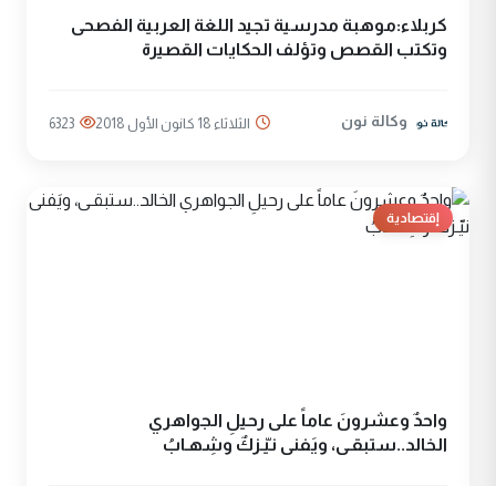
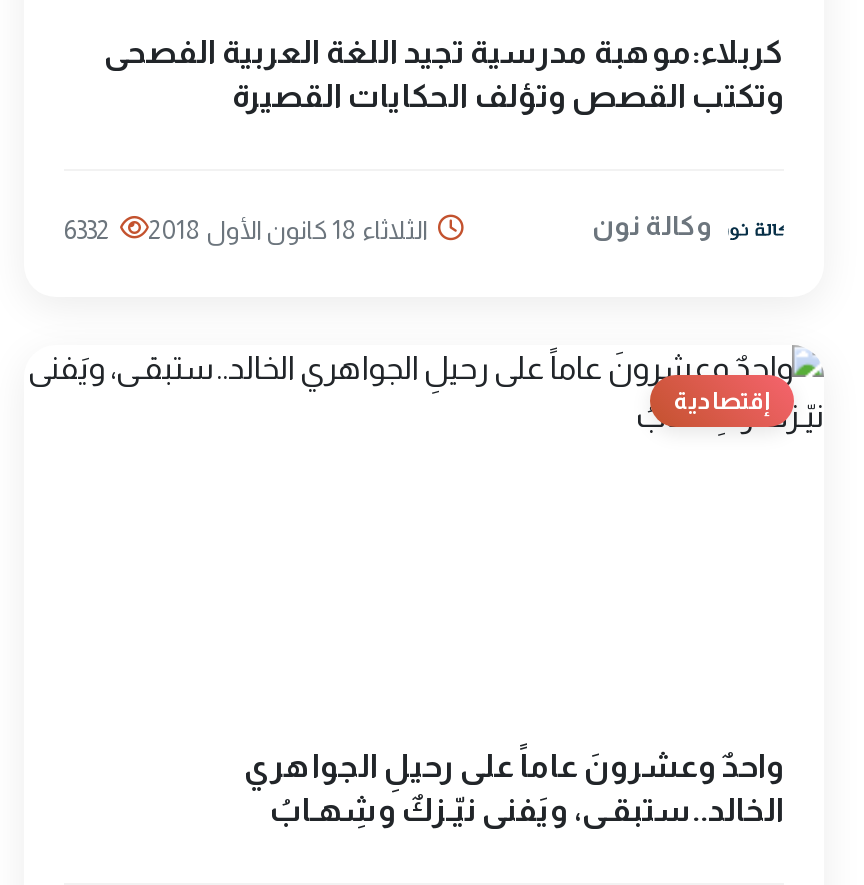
- 6323
+ 6332
